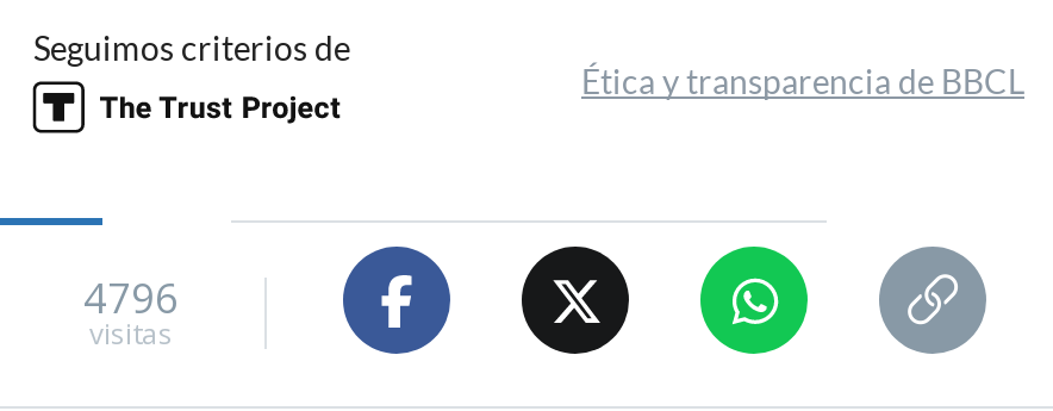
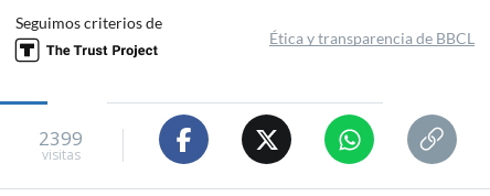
- 4796
+ 2399
